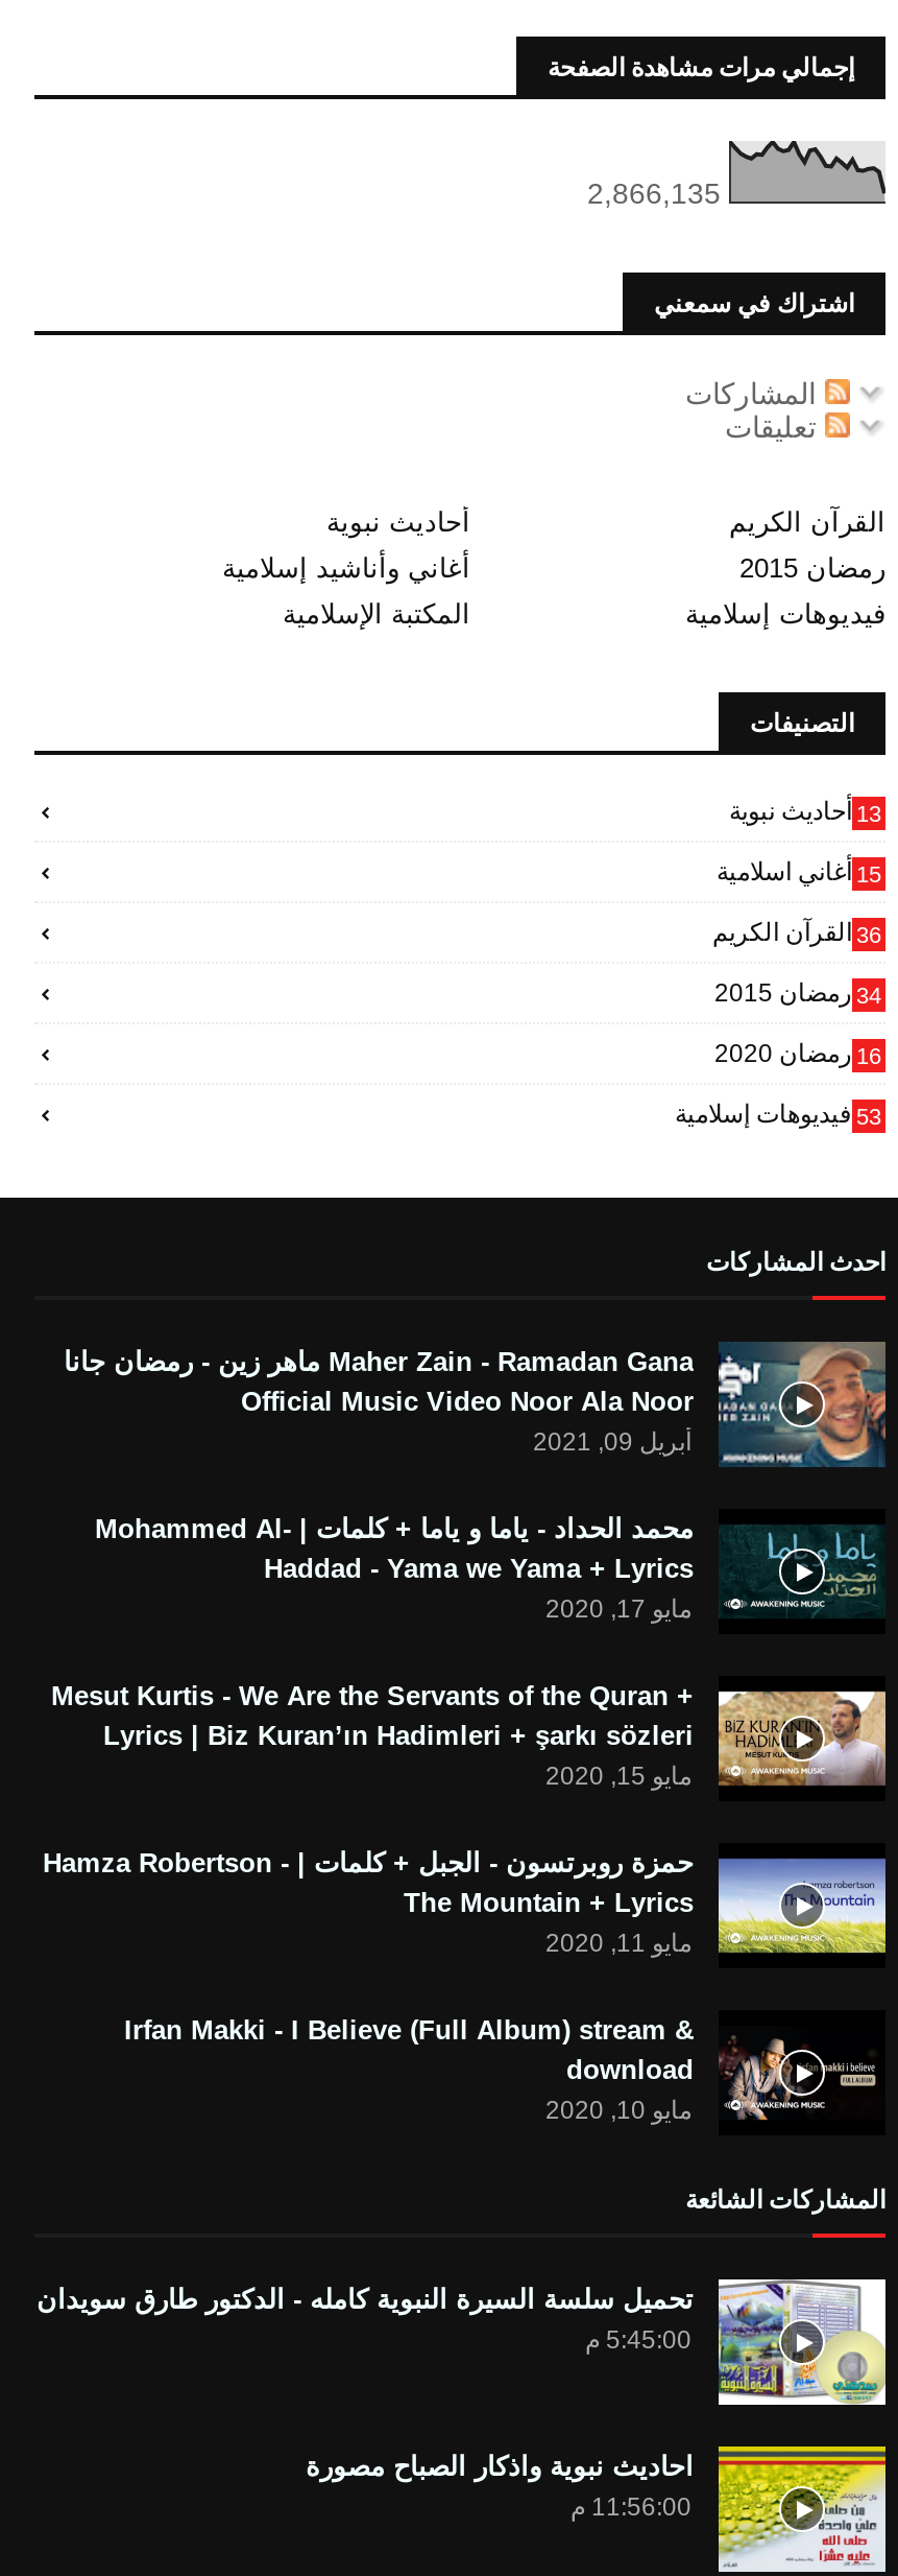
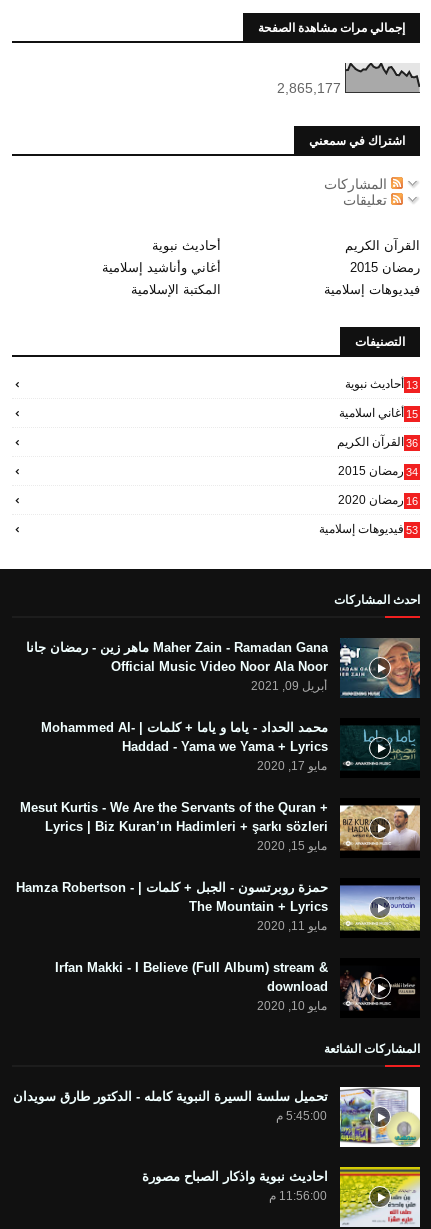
- 2,866,135
+ 2,865,177
